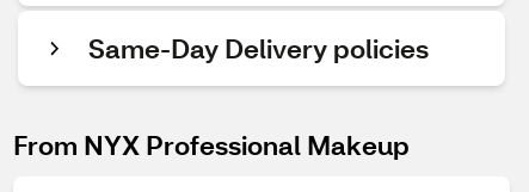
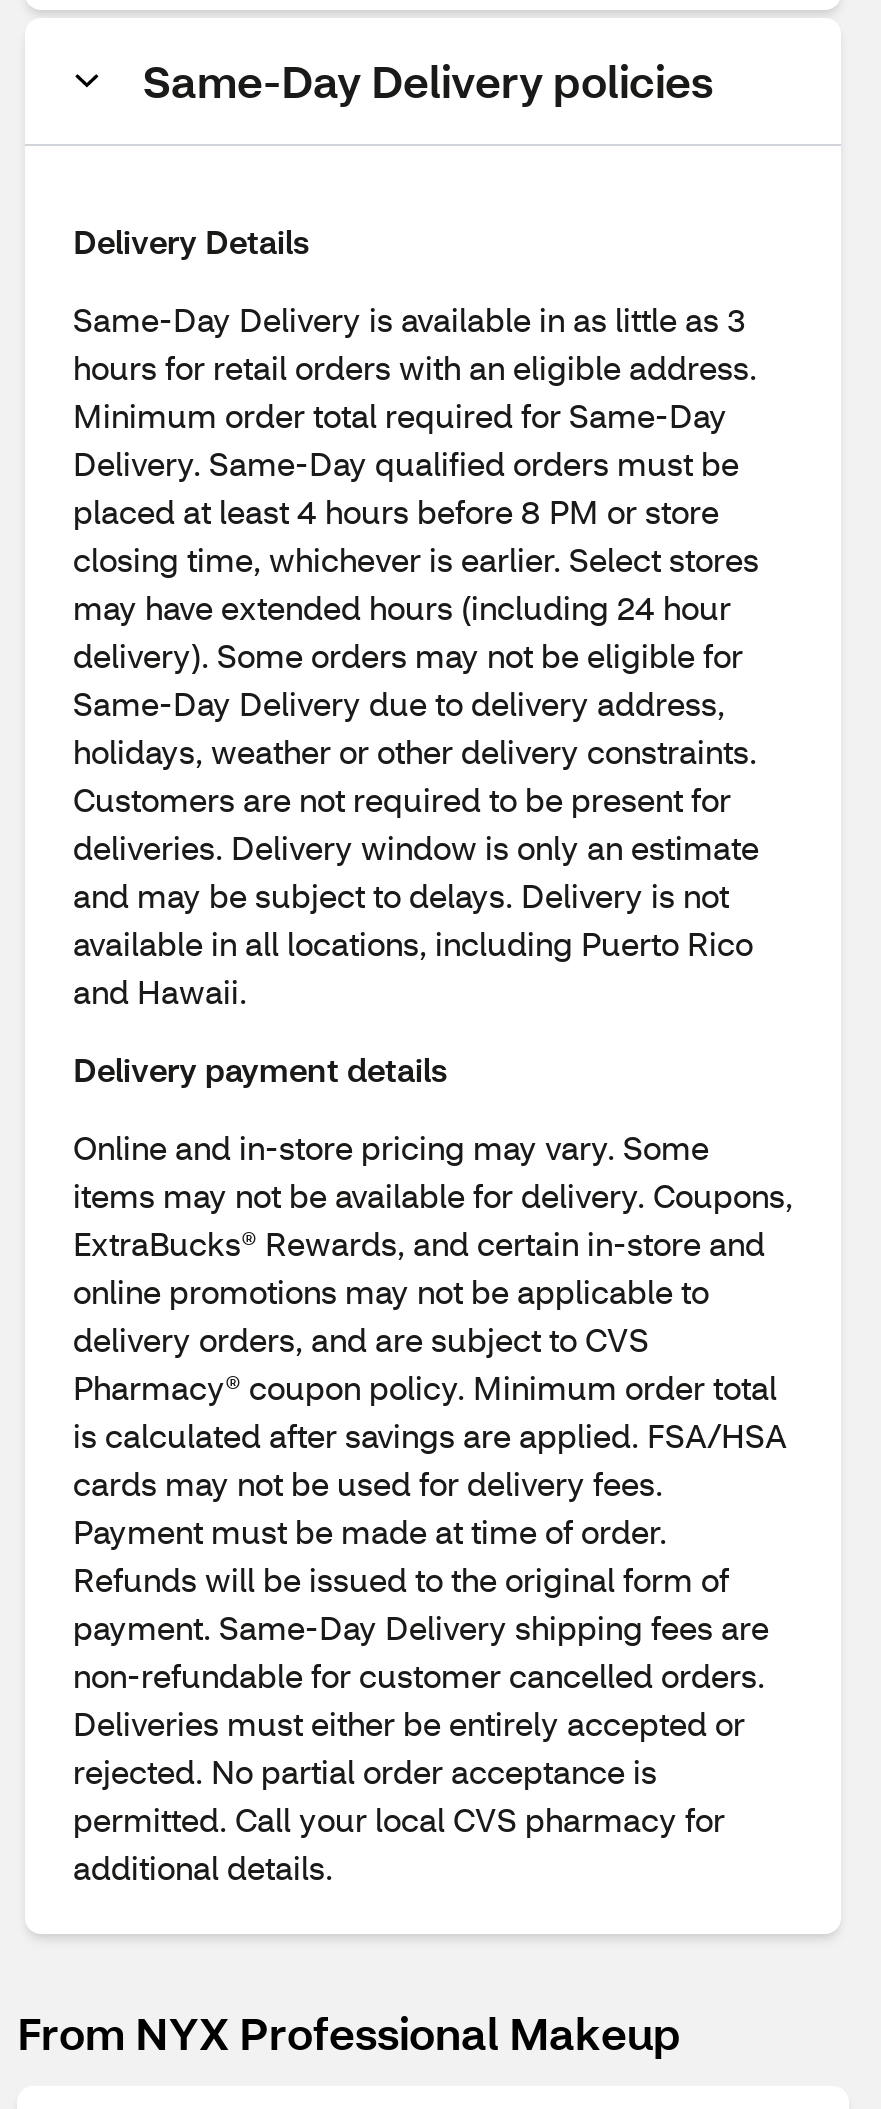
+ Delivery Details
+ Same-Day Delivery is available in as little as 3
+ hours for retail orders with an eligible address.
+ Minimum order total required for Same-Day
+ Delivery. Same-Day qualified orders must be
+ placed at least 4 hours before 8 PM or store
+ closing time, whichever is earlier. Select stores
+ may have extended hours (including 24 hour
+ delivery). Some orders may not be eligible for
+ Same-Day Delivery due to delivery address,
+ holidays, weather or other delivery constraints.
+ Customers are not required to be present for
+ deliveries. Delivery window is only an estimate
+ and may be subject to delays. Delivery is not
+ available in all locations, including Puerto Rico
+ and Hawaii.
+ Delivery payment details
+ Online and in-store pricing may vary. Some
+ items may not be available for delivery. Coupons,
+ ExtraBucks® Rewards, and certain in-store and
+ online promotions may not be applicable to
+ delivery orders, and are subject to CVS
+ Pharmacy® coupon policy. Minimum order total
+ is calculated after savings are applied. FSA/HSA
+ cards may not be used for delivery fees.
+ Payment must be made at time of order.
+ Refunds will be issued to the original form of
+ payment. Same-Day Delivery shipping fees are
+ non-refundable for customer cancelled orders.
+ Deliveries must either be entirely accepted or
+ rejected. No partial order acceptance is
+ permitted. Call your local CVS pharmacy for
+ additional details.
